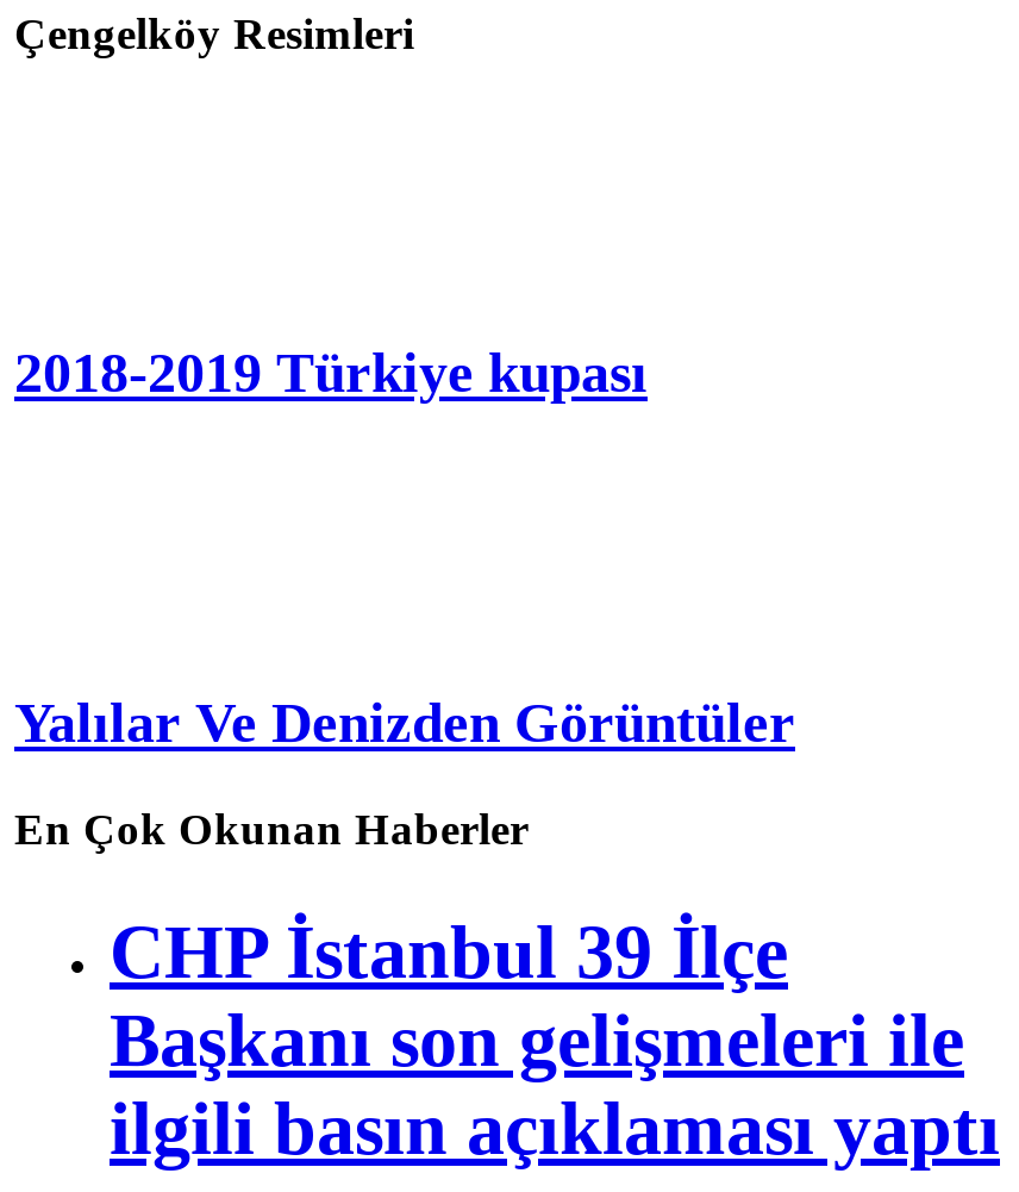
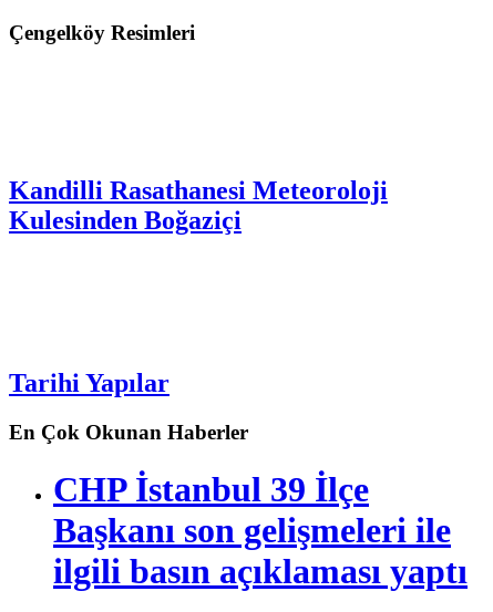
- 2018-2019 Türkiye kupası
+ Kandilli Rasathanesi Meteoroloji
+ Kulesinden Boğaziçi

- Yalılar Ve Denizden Görüntüler
+ Tarihi Yapılar
